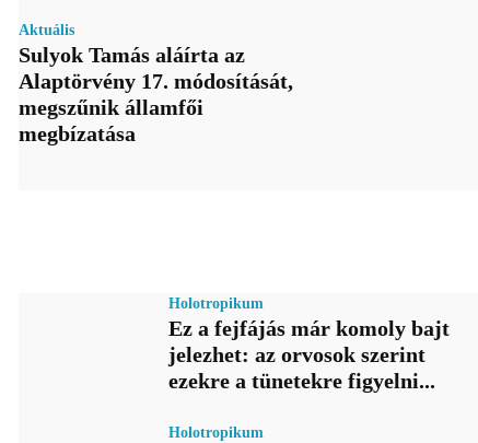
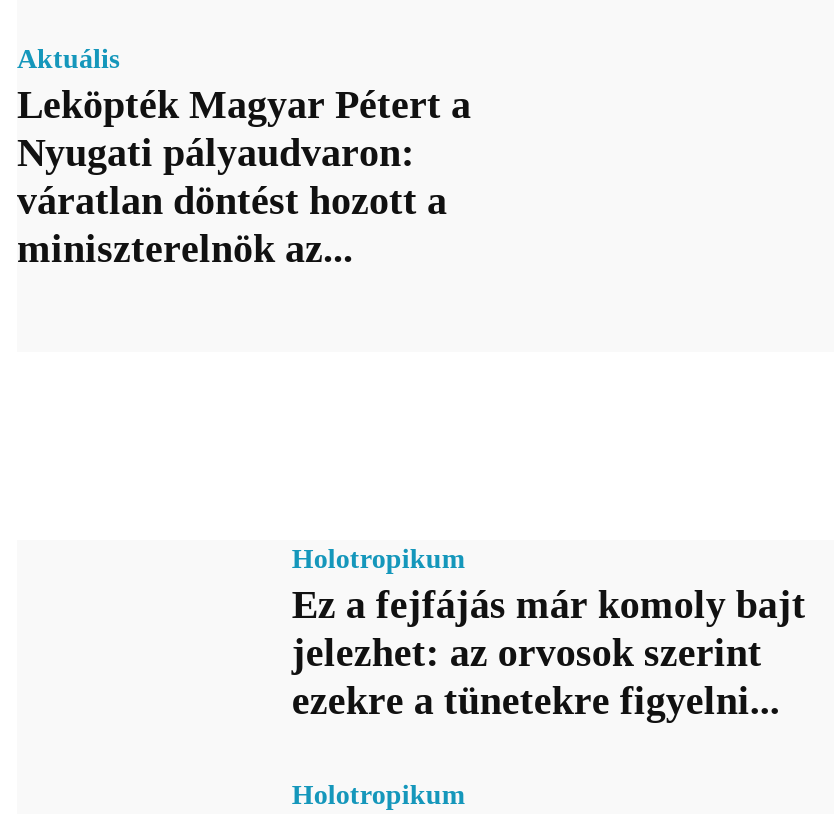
- Sulyok Tamás aláírta az
- Alaptörvény 17. módosítását,
- megszűnik államfői
- megbízatása
+ Leköpték Magyar Pétert a
+ Nyugati pályaudvaron:
+ váratlan döntést hozott a
+ miniszterelnök az...
